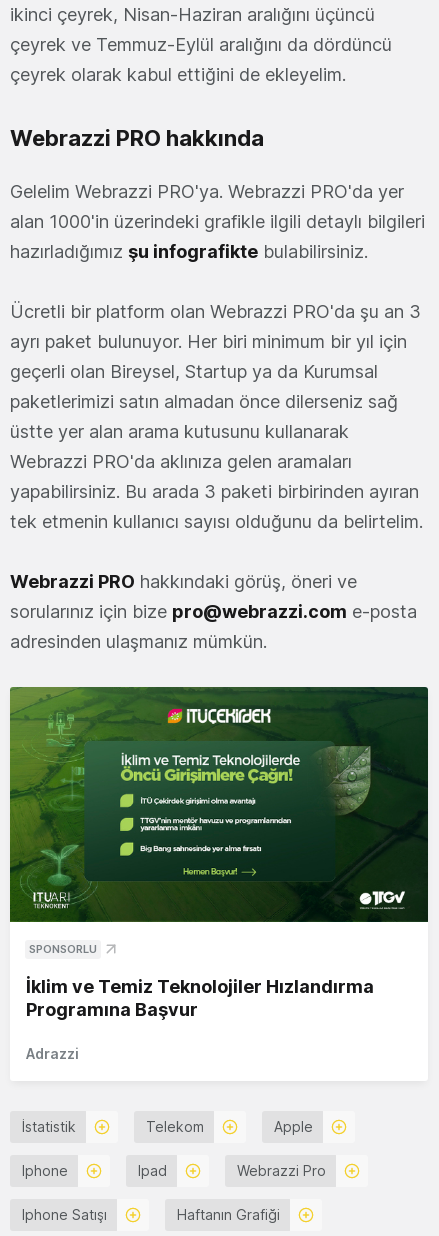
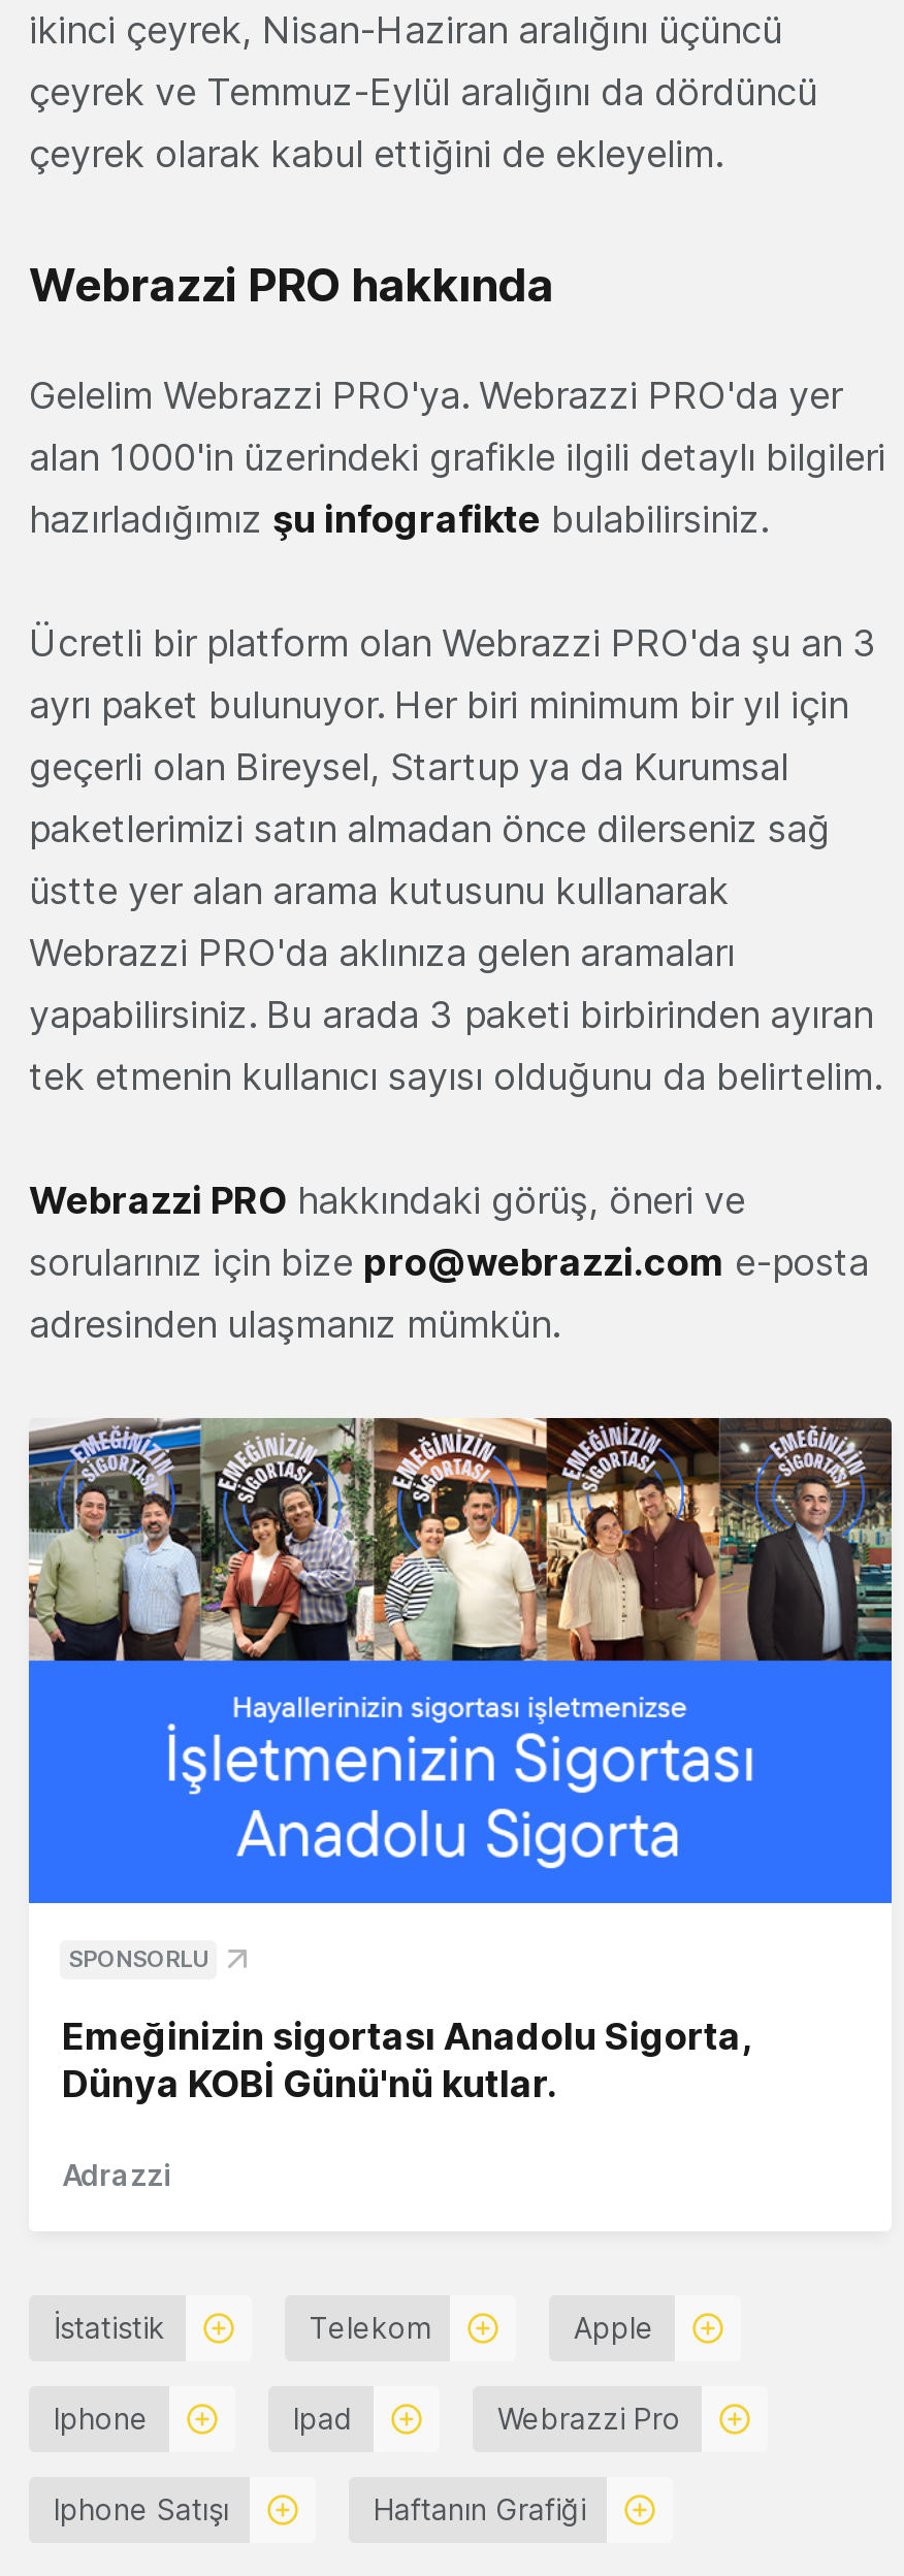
- [image]
+ [image]

- İklim ve Temiz Teknolojiler Hızlandırma
- Programına Başvur
+ Emeğinizin sigortası Anadolu Sigorta,
+ Dünya KOBİ Günü'nü kutlar.
